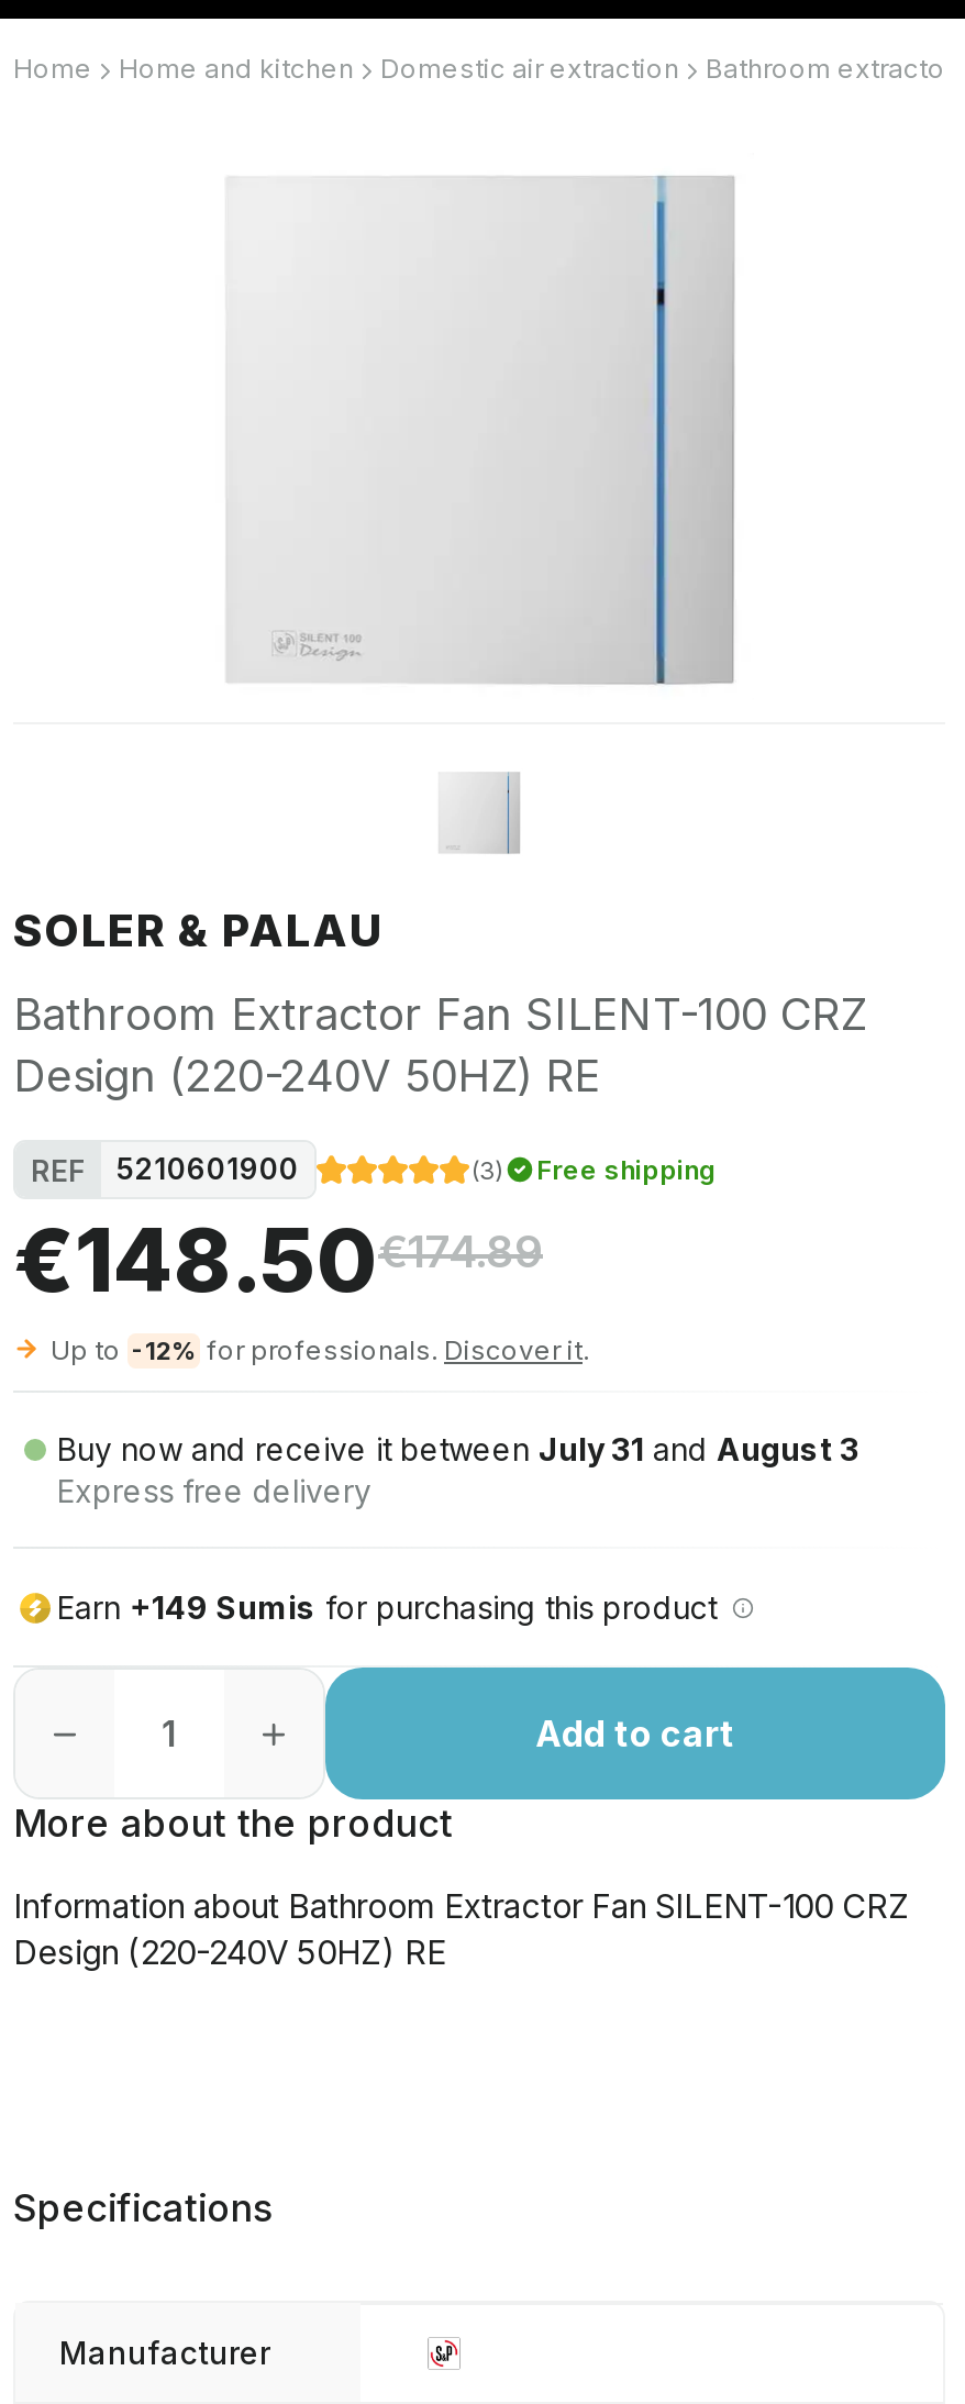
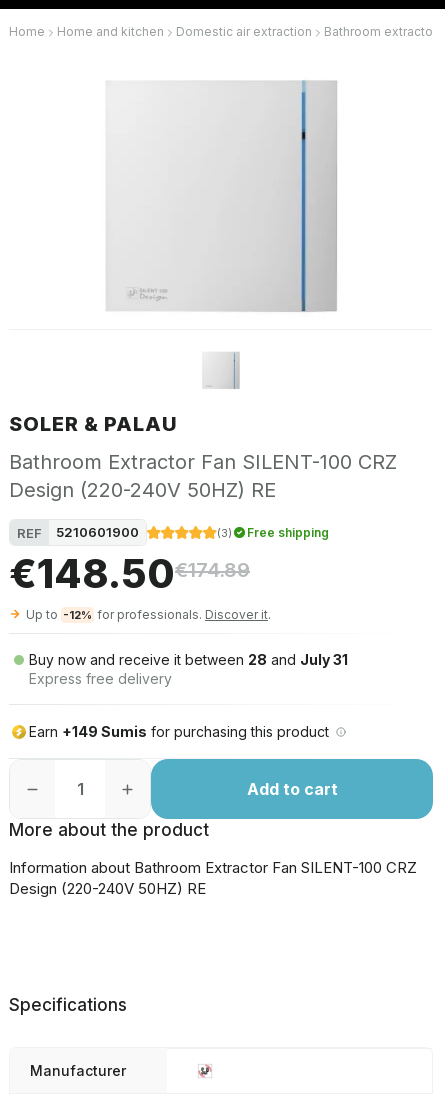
- Buy now and receive it between July 31 and August 3
+ Buy now and receive it between 28 and July 31
